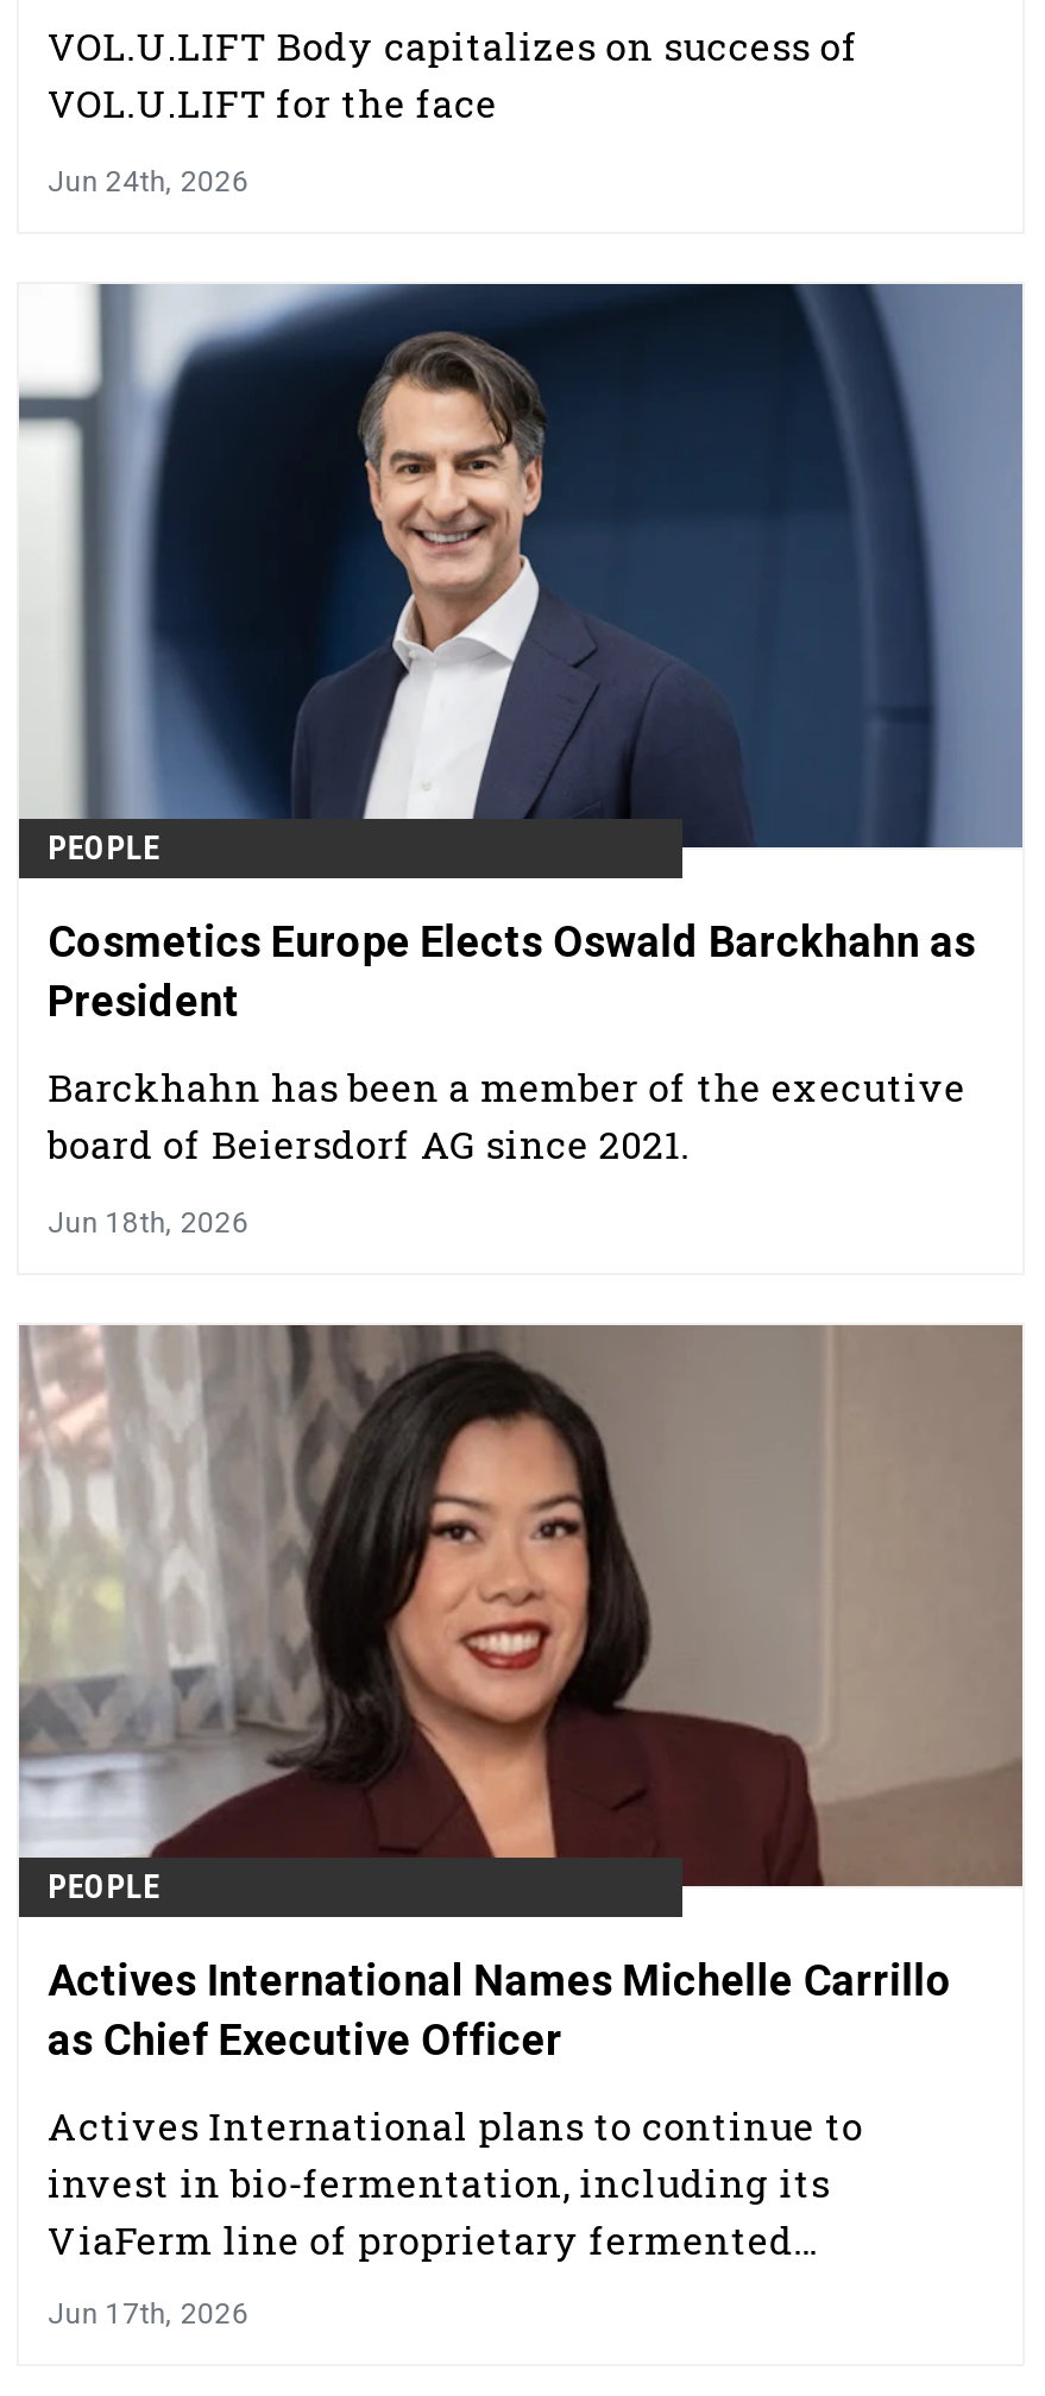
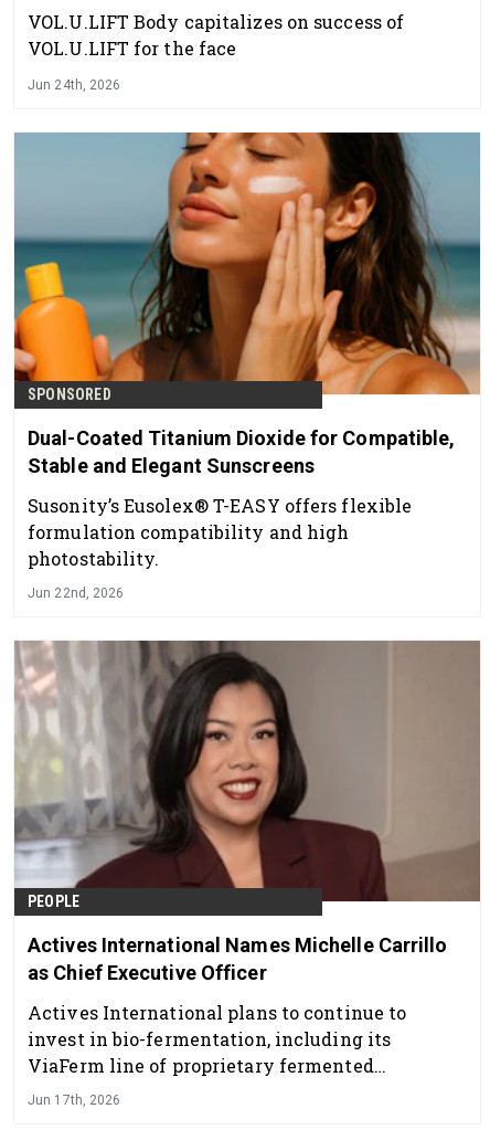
- [image]
- PEOPLE
+ [image]
+ SPONSORED

- Cosmetics Europe Elects Oswald Barckhahn as
- President
+ Dual-Coated Titanium Dioxide for Compatible,
+ Stable and Elegant Sunscreens

- Barckhahn has been a member of the executive
- board of Beiersdorf AG since 2021.
+ Susonity’s Eusolex® T-EASY offers flexible
+ formulation compatibility and high
+ photostability.

- Jun 18th, 2026
+ Jun 22nd, 2026
